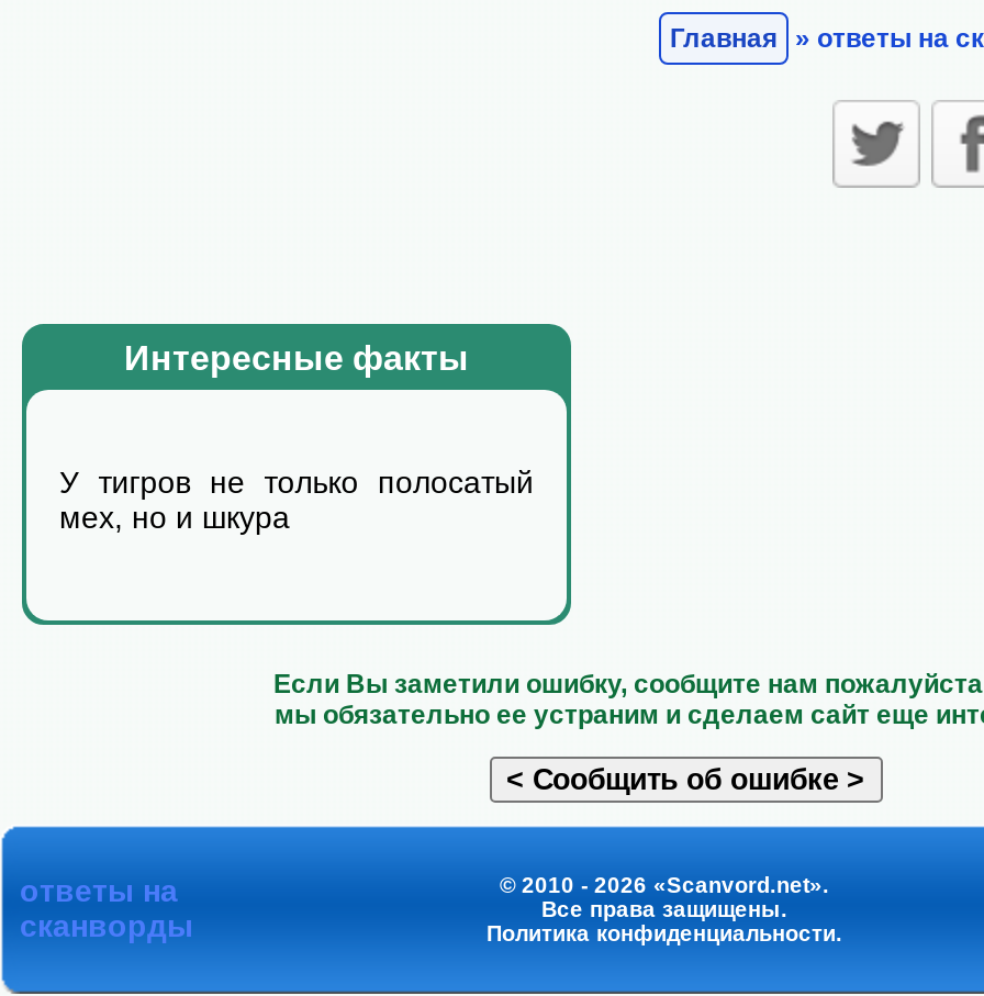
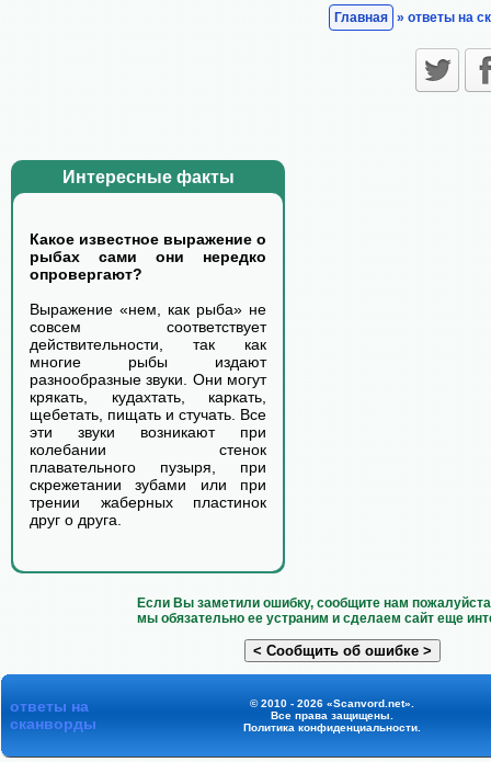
- У тигров не только полосатый
- мех, но и шкура
+ Какое известное выражение о
+ рыбах сами они нередко
+ опровергают?
+ Выражение «нем, как рыба» не
+ совсем соответствует
+ действительности, так как
+ многие рыбы издают
+ разнообразные звуки. Они могут
+ крякать, кудахтать, каркать,
+ щебетать, пищать и стучать. Все
+ эти звуки возникают при
+ колебании стенок
+ плавательного пузыря, при
+ скрежетании зубами или при
+ трении жаберных пластинок
+ друг о друга.
